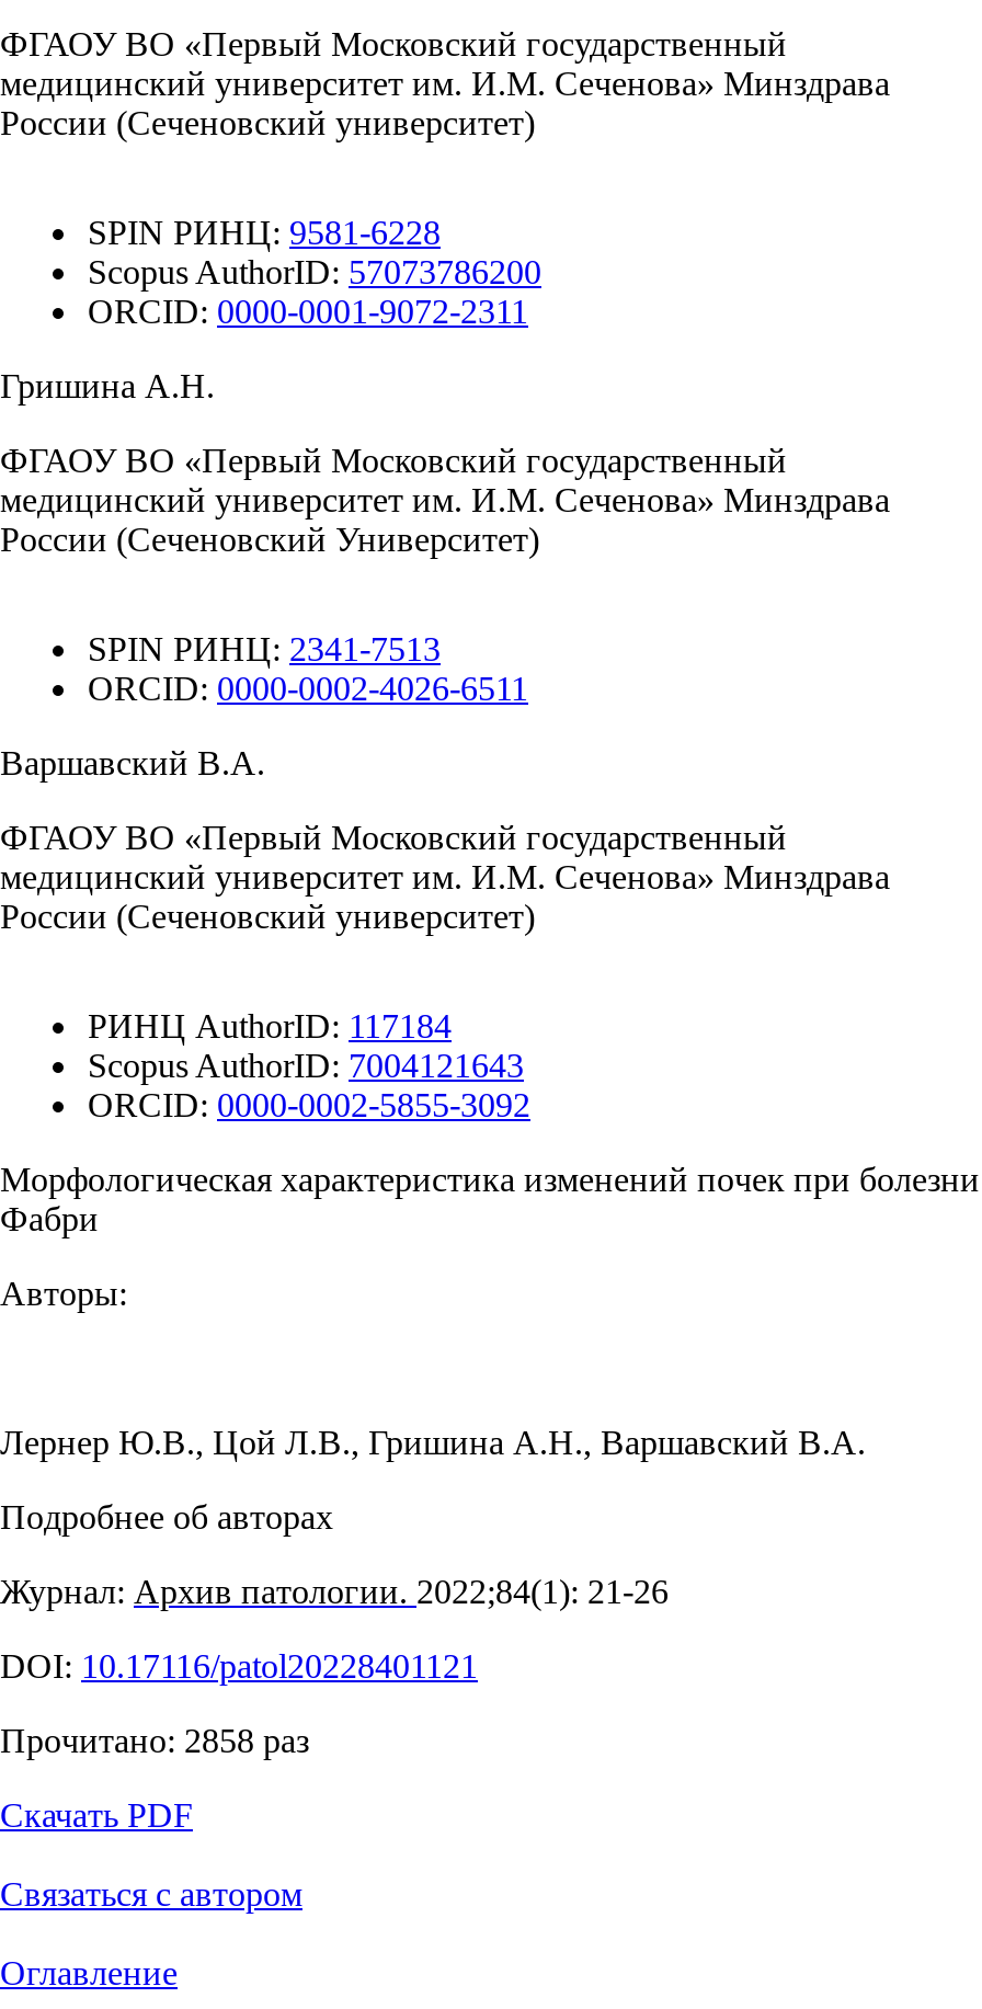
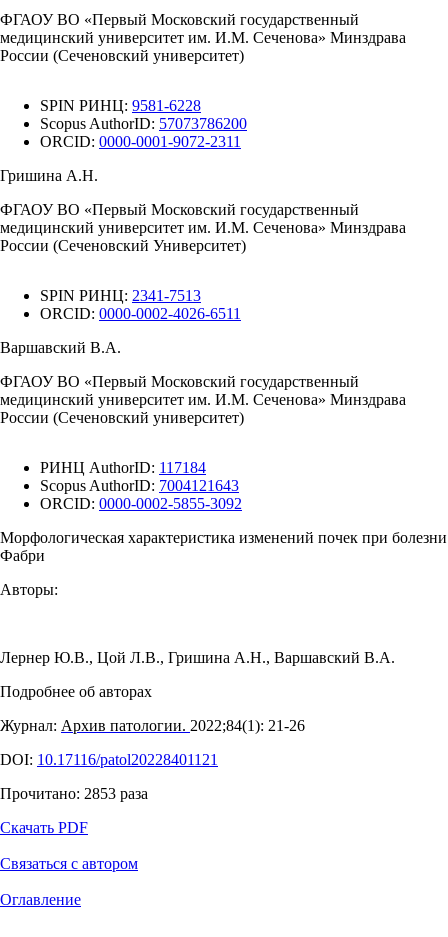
- Прочитано: 2858 раз
+ Прочитано: 2853 раза
